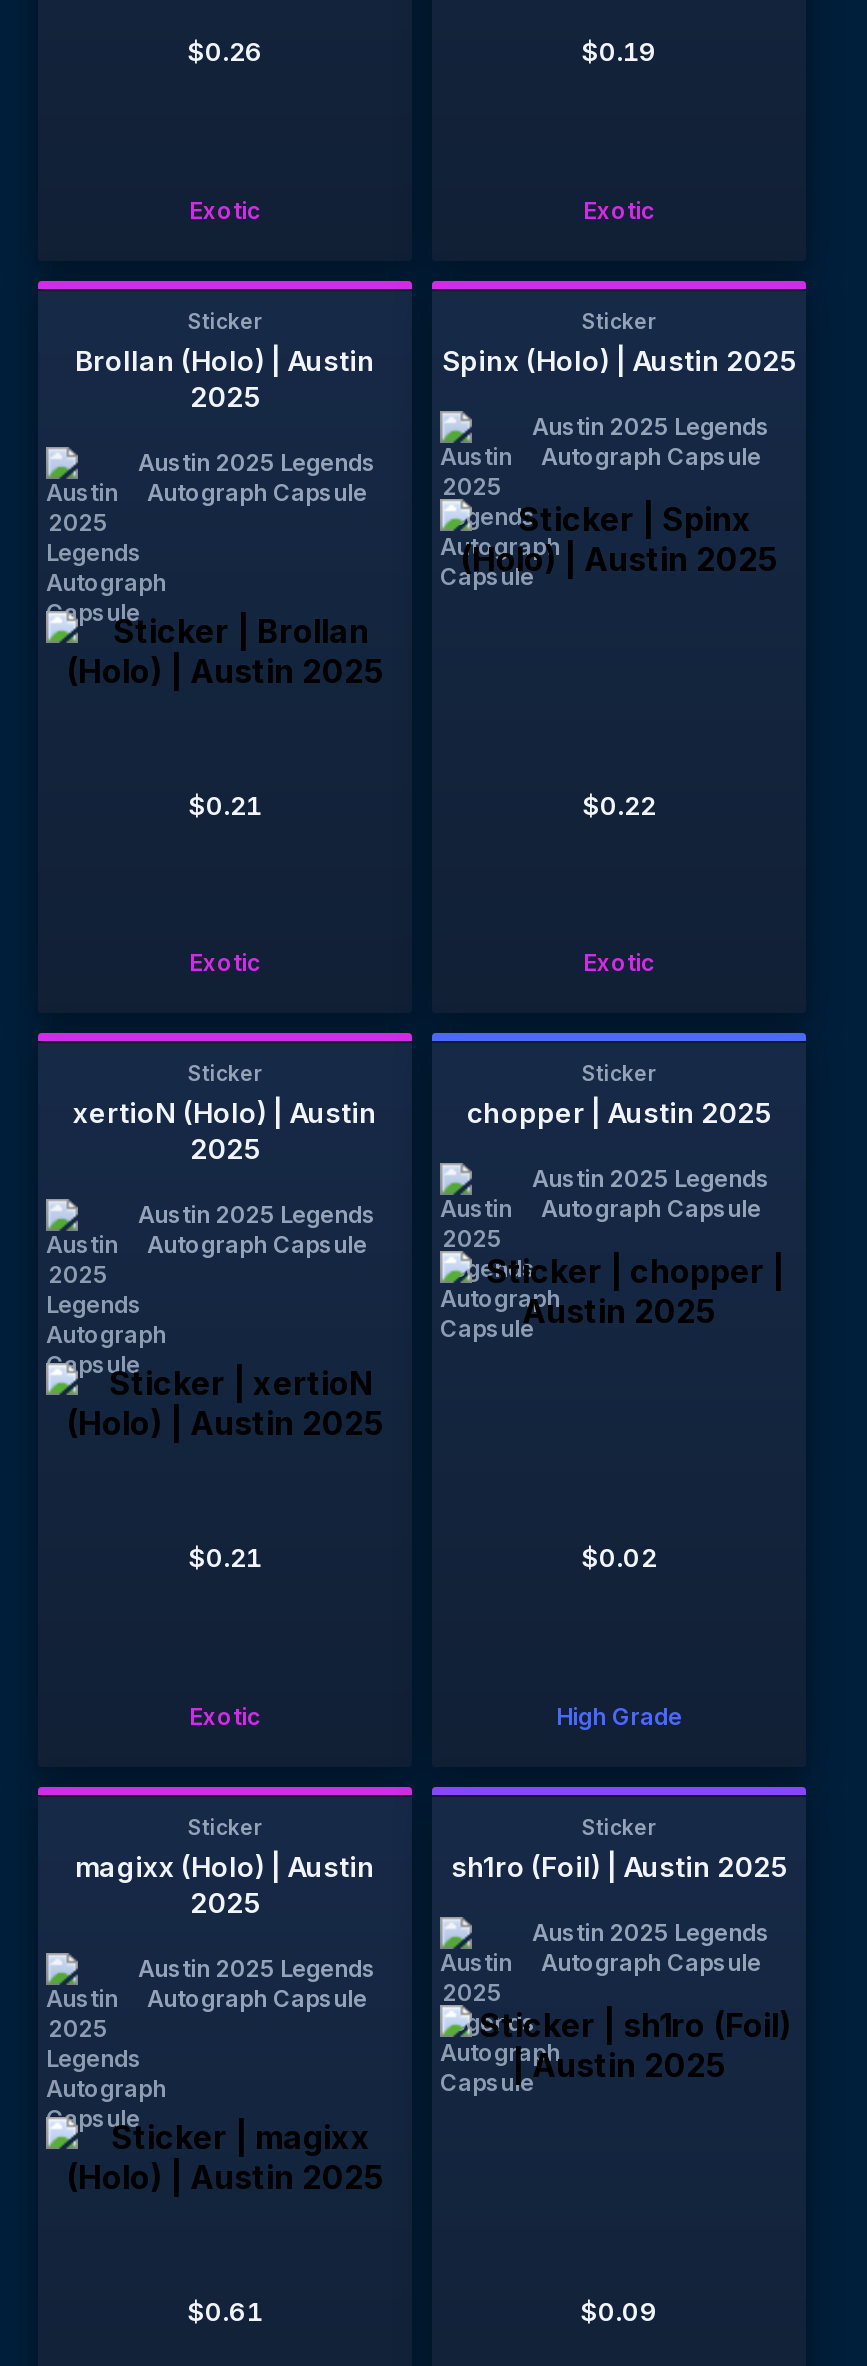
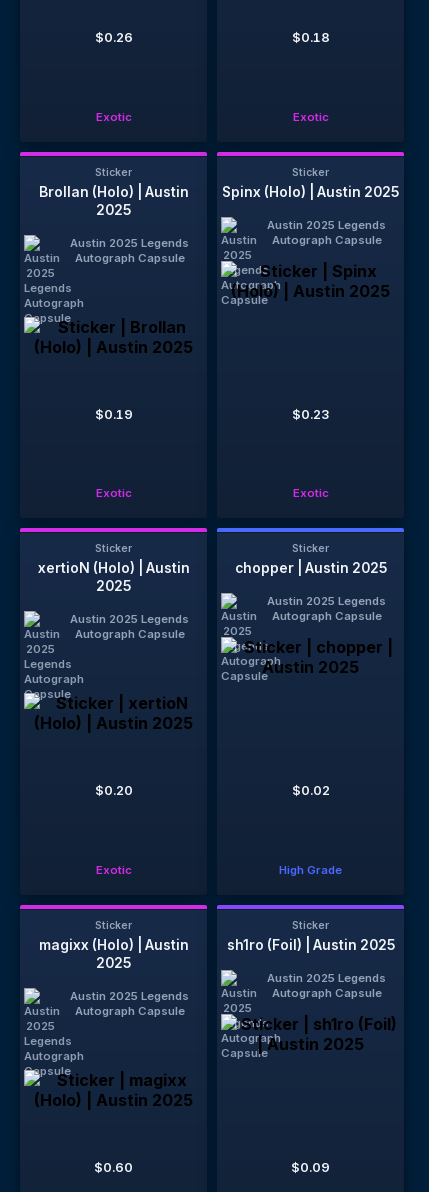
- $0.19
+ $0.18

- $0.21
+ $0.19

- $0.22
+ $0.23

- $0.21
+ $0.20

- $0.61
+ $0.60
